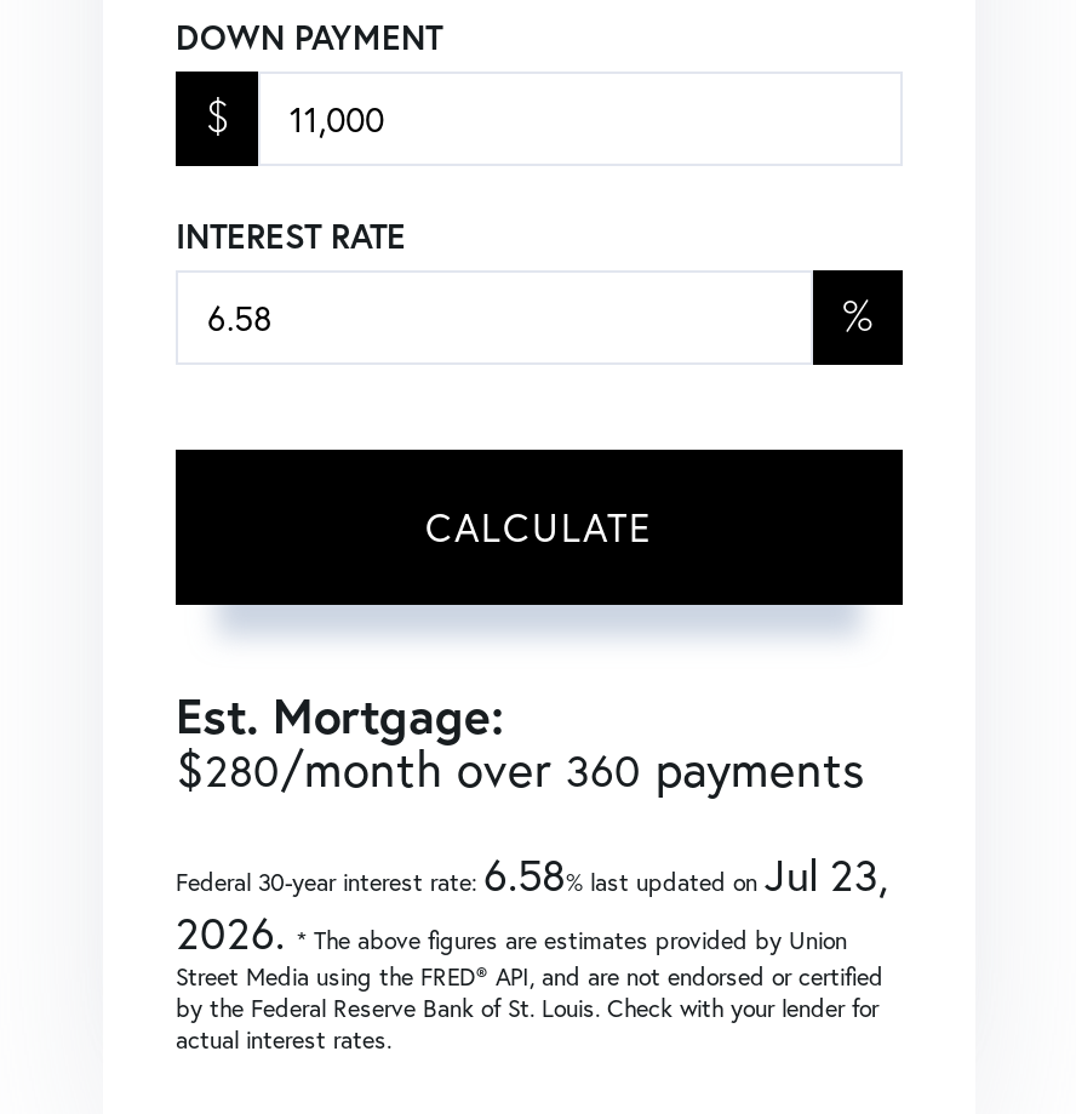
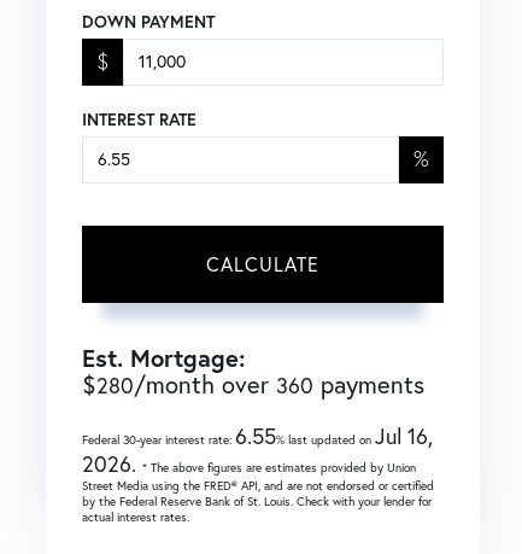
- Federal 30-year interest rate:6.58% last updated onJul 23,
+ Federal 30-year interest rate:6.55% last updated onJul 16,
